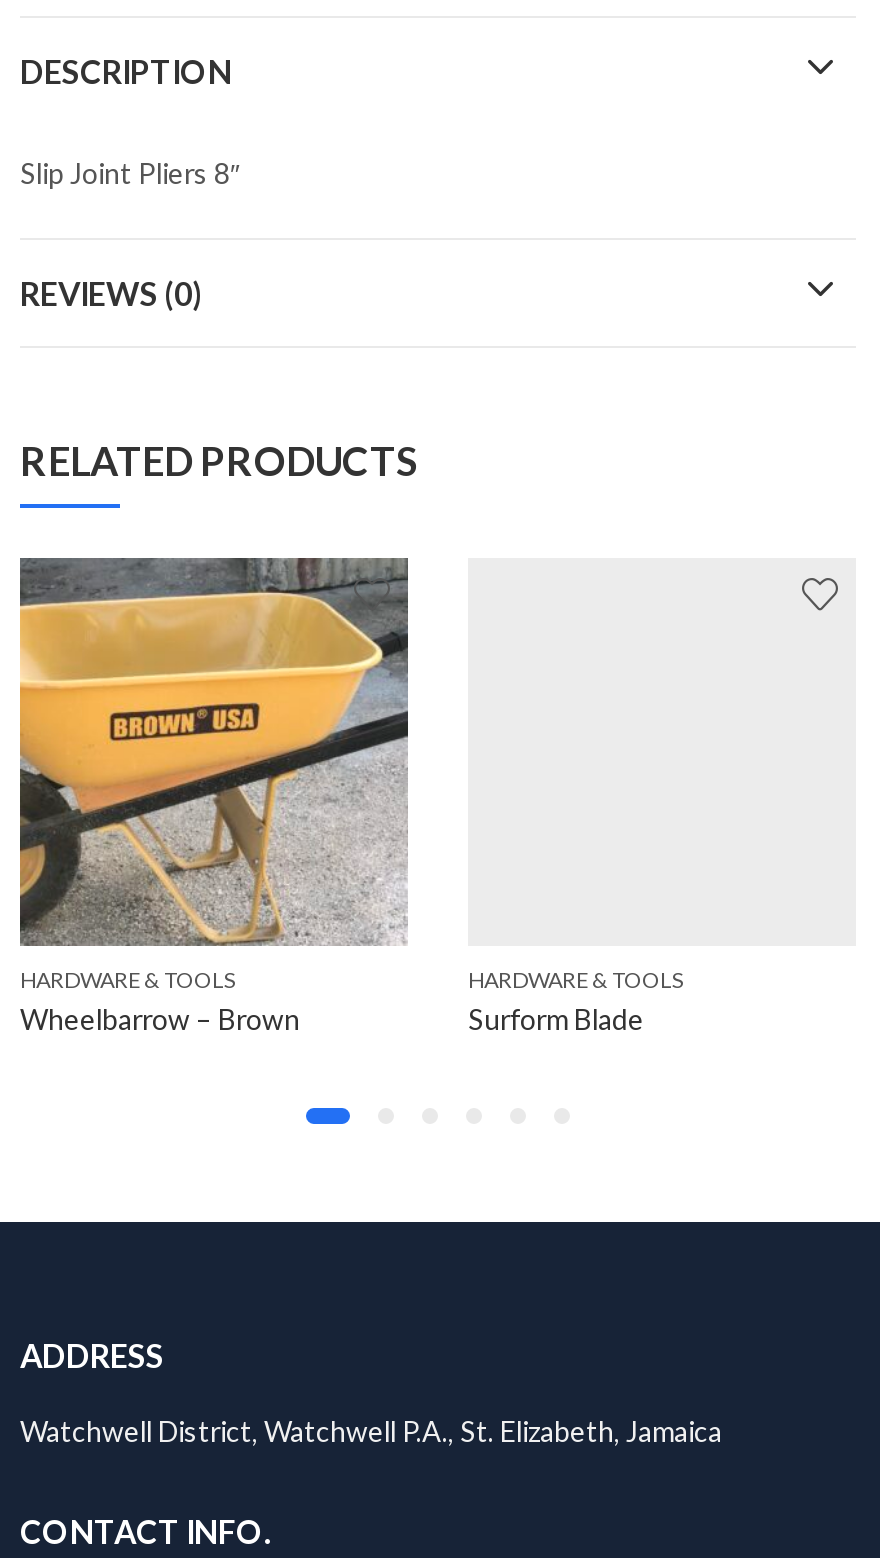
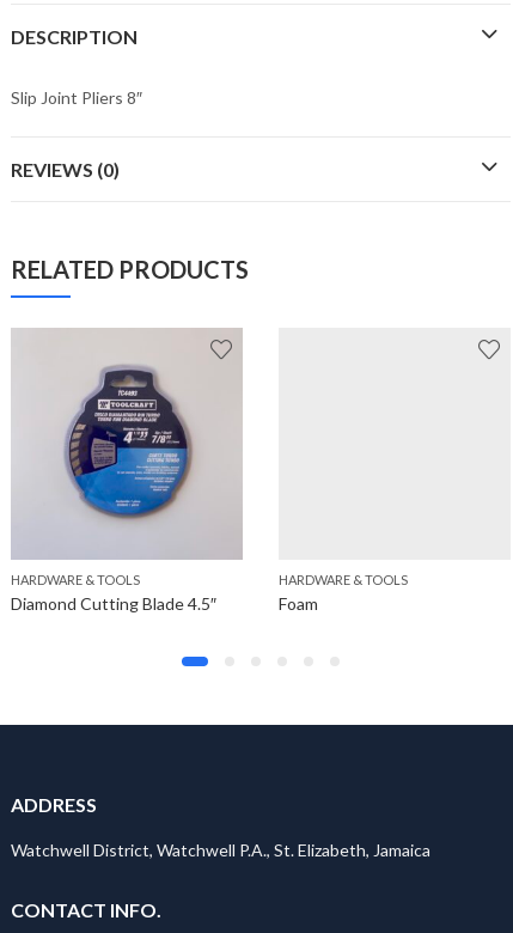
- [image]
- Wheelbarrow – Brown
+ [image]
+ Diamond Cutting Blade 4.5″

- Surform Blade
+ Foam
